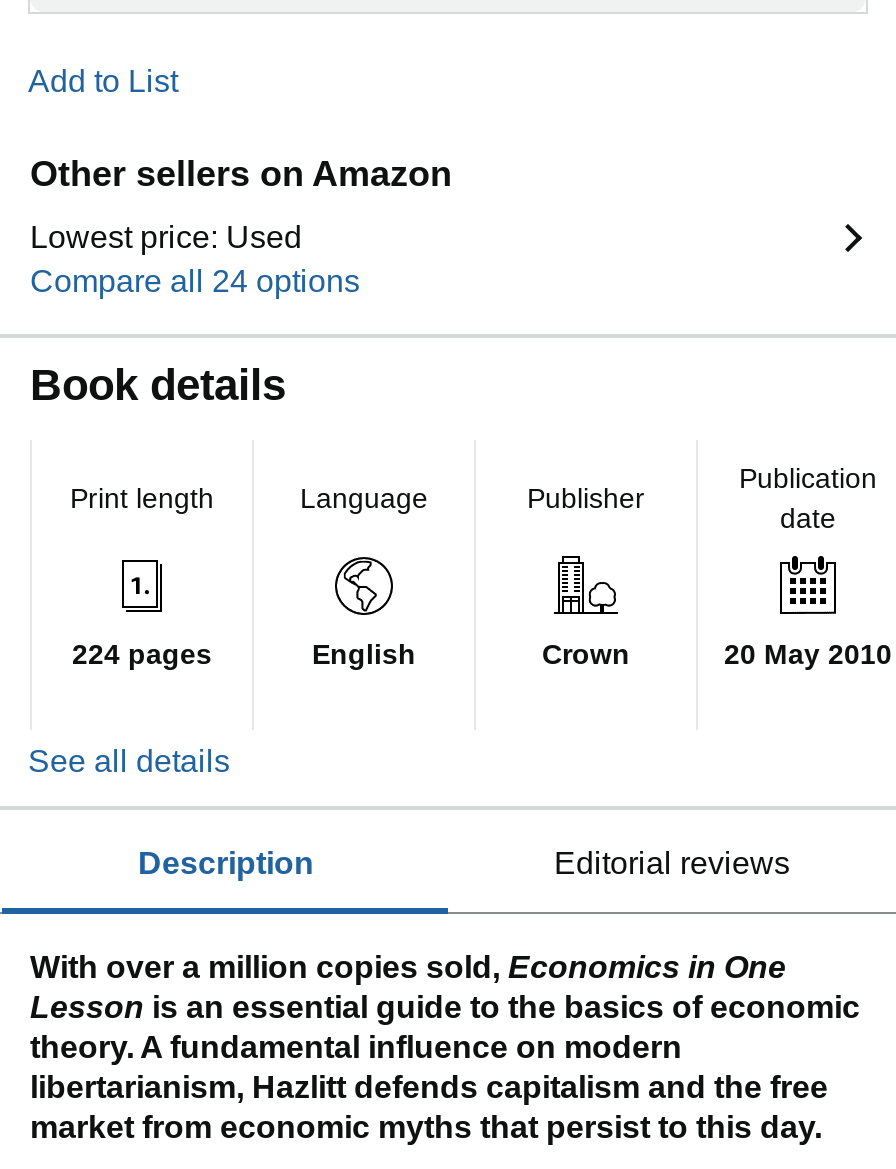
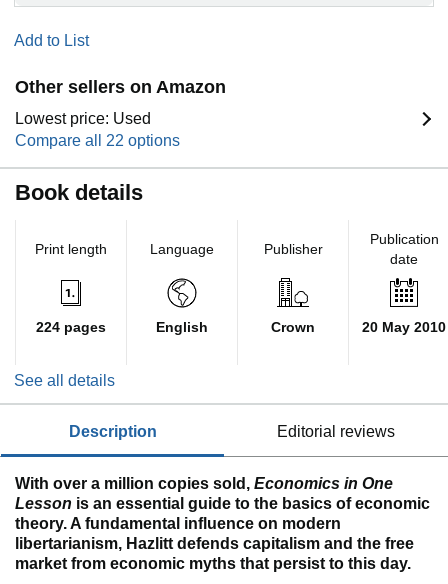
- Compare all 24 options
+ Compare all 22 options
